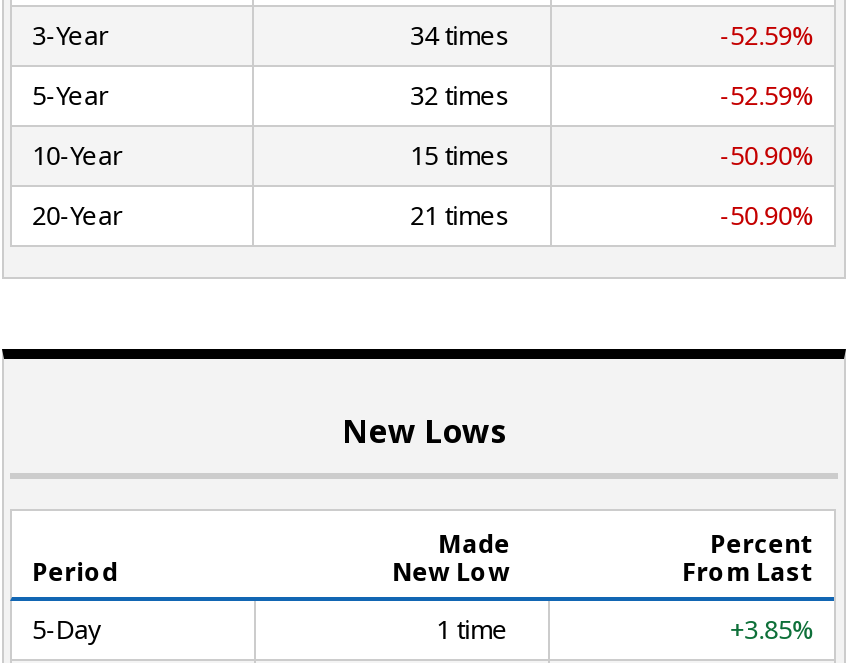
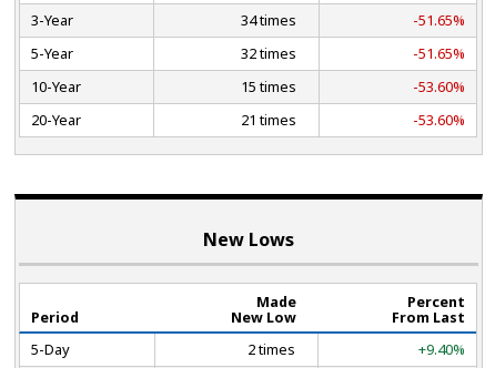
- -52.59%
+ -51.65%

- -52.59%
+ -51.65%

- -50.90%
+ -53.60%

- -50.90%
+ -53.60%

- 1 time
- +3.85%
+ 2 times
+ +9.40%
